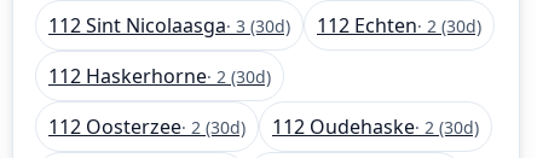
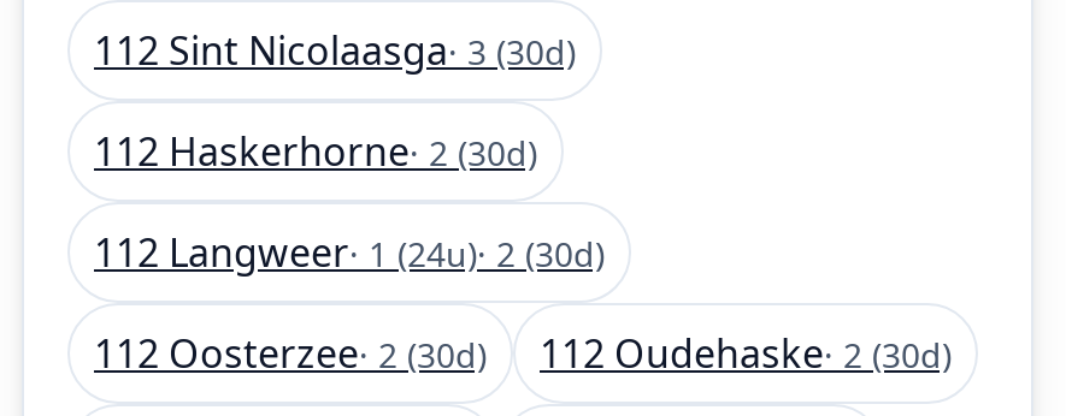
- 112 Echten · 2 (30d)

+ 112 Langweer · 1 (24u) · 2 (30d)
